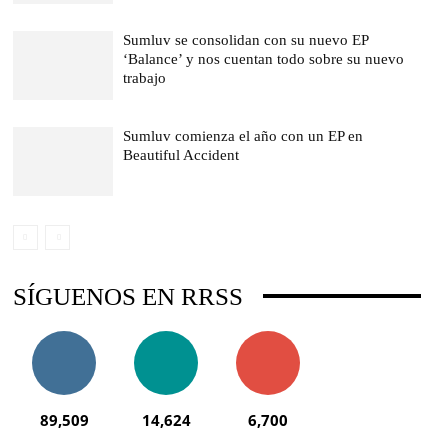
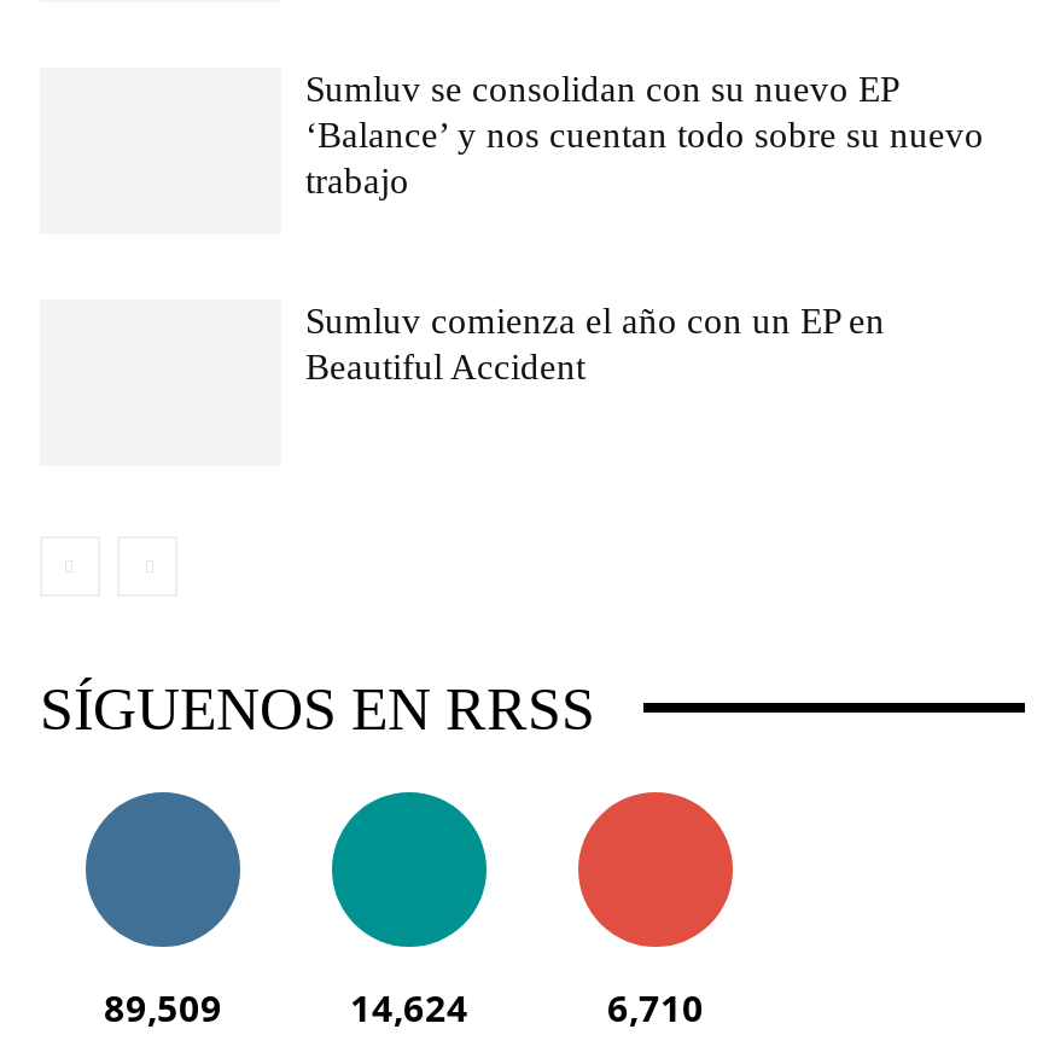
- 6,700
+ 6,710
